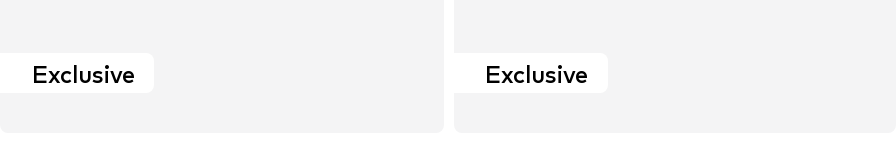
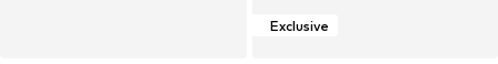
- Exclusive
